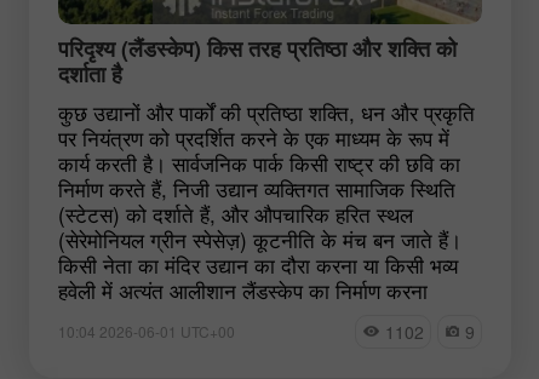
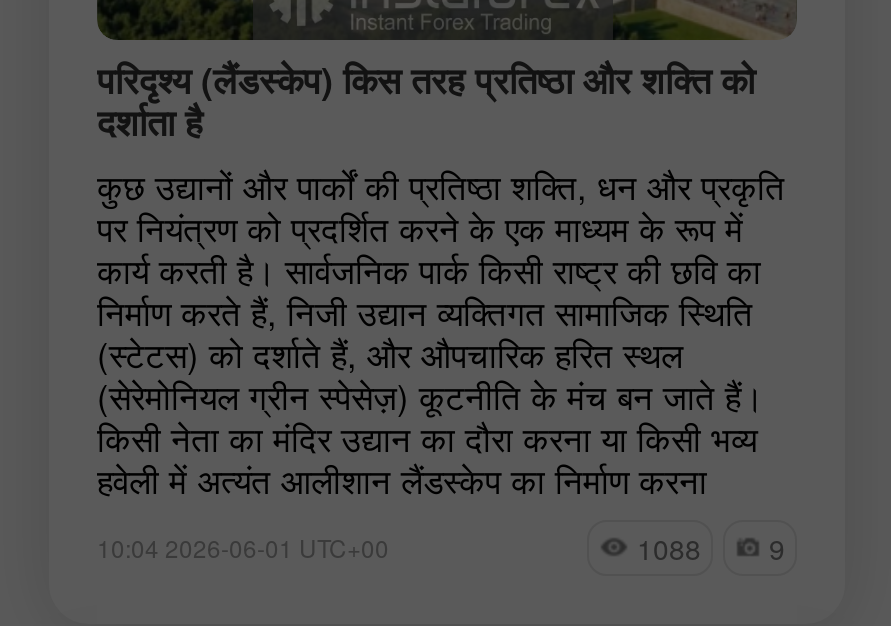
- 1102 9
+ 1088 9
